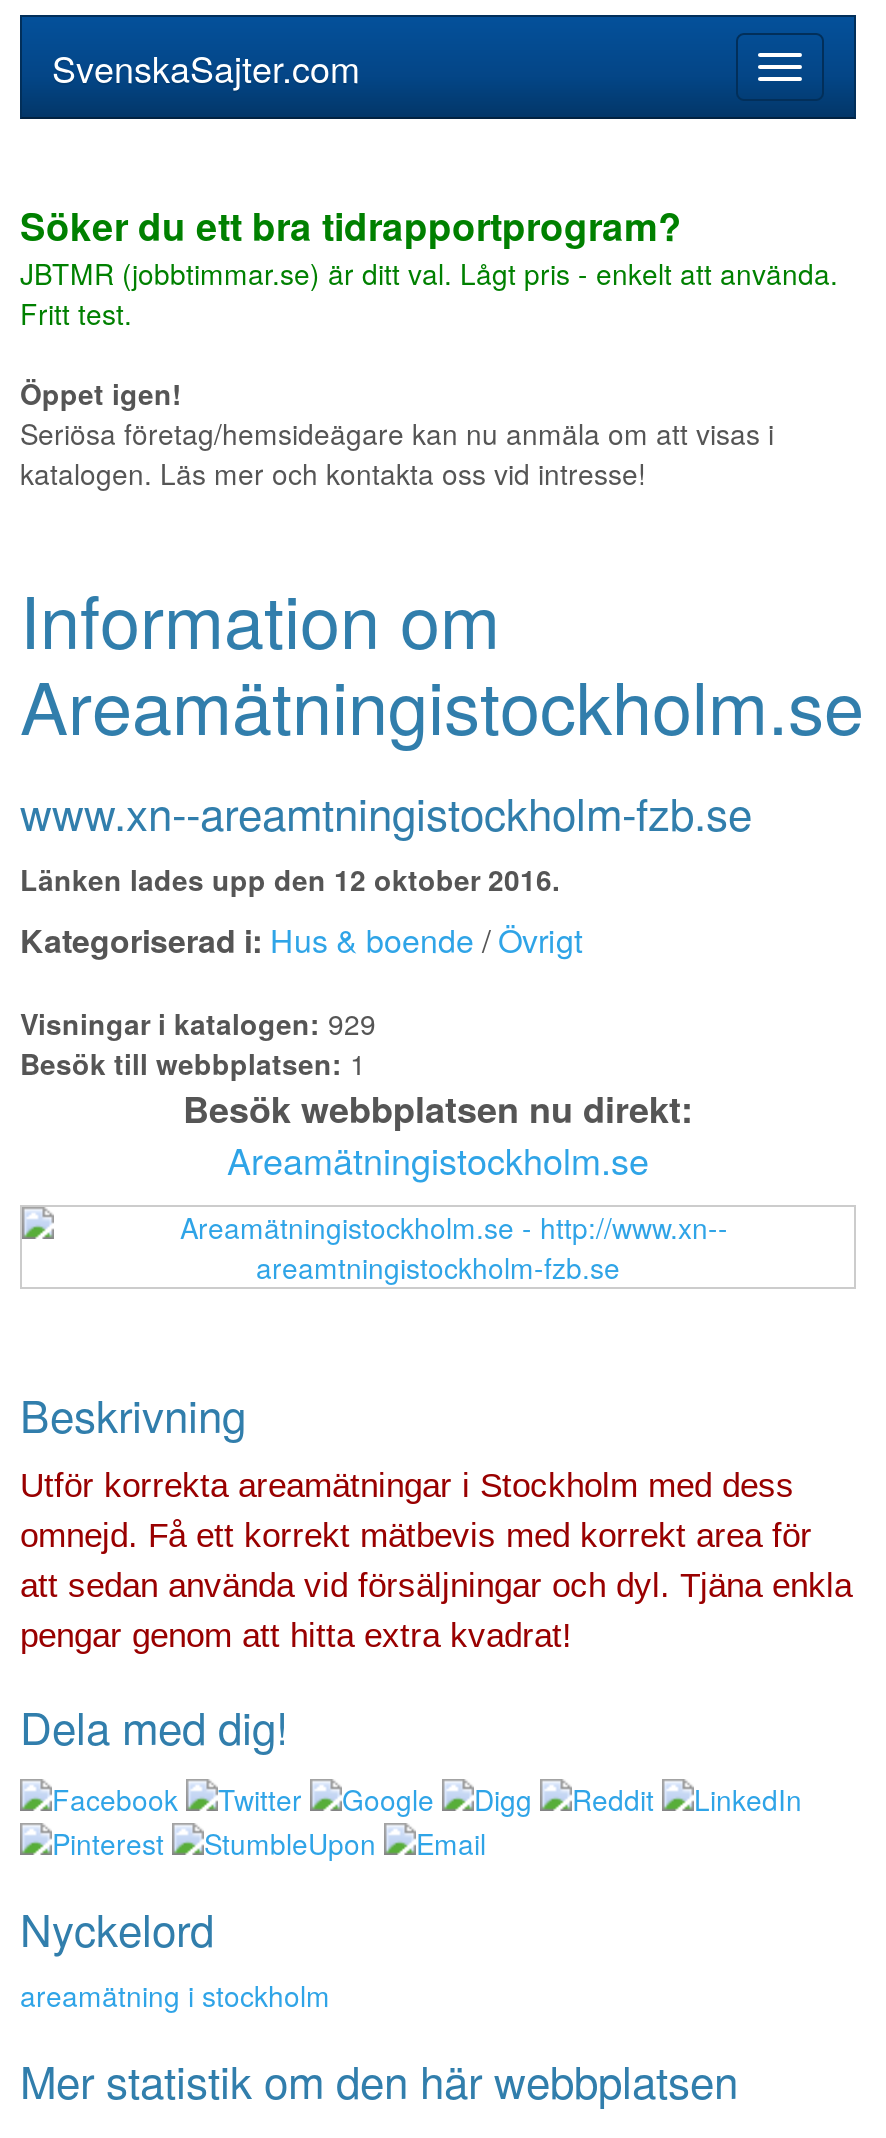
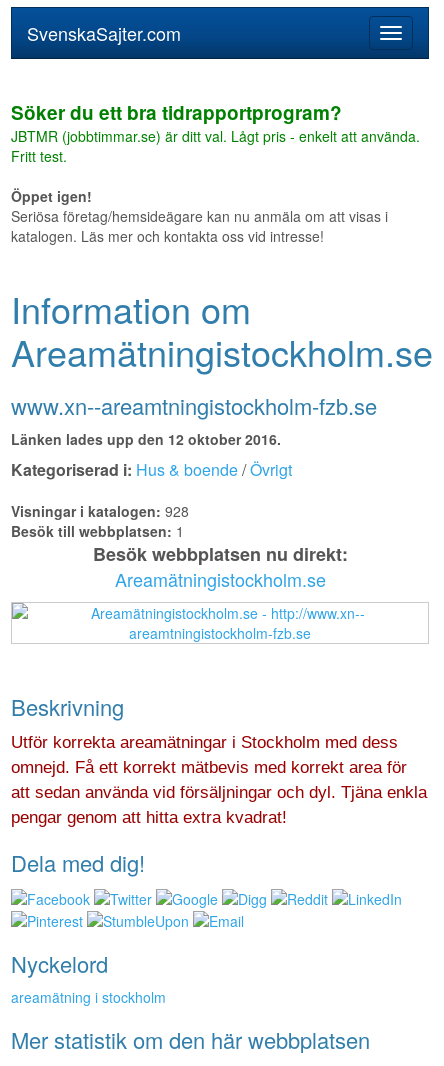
- Visningar i katalogen: 929
+ Visningar i katalogen: 928
